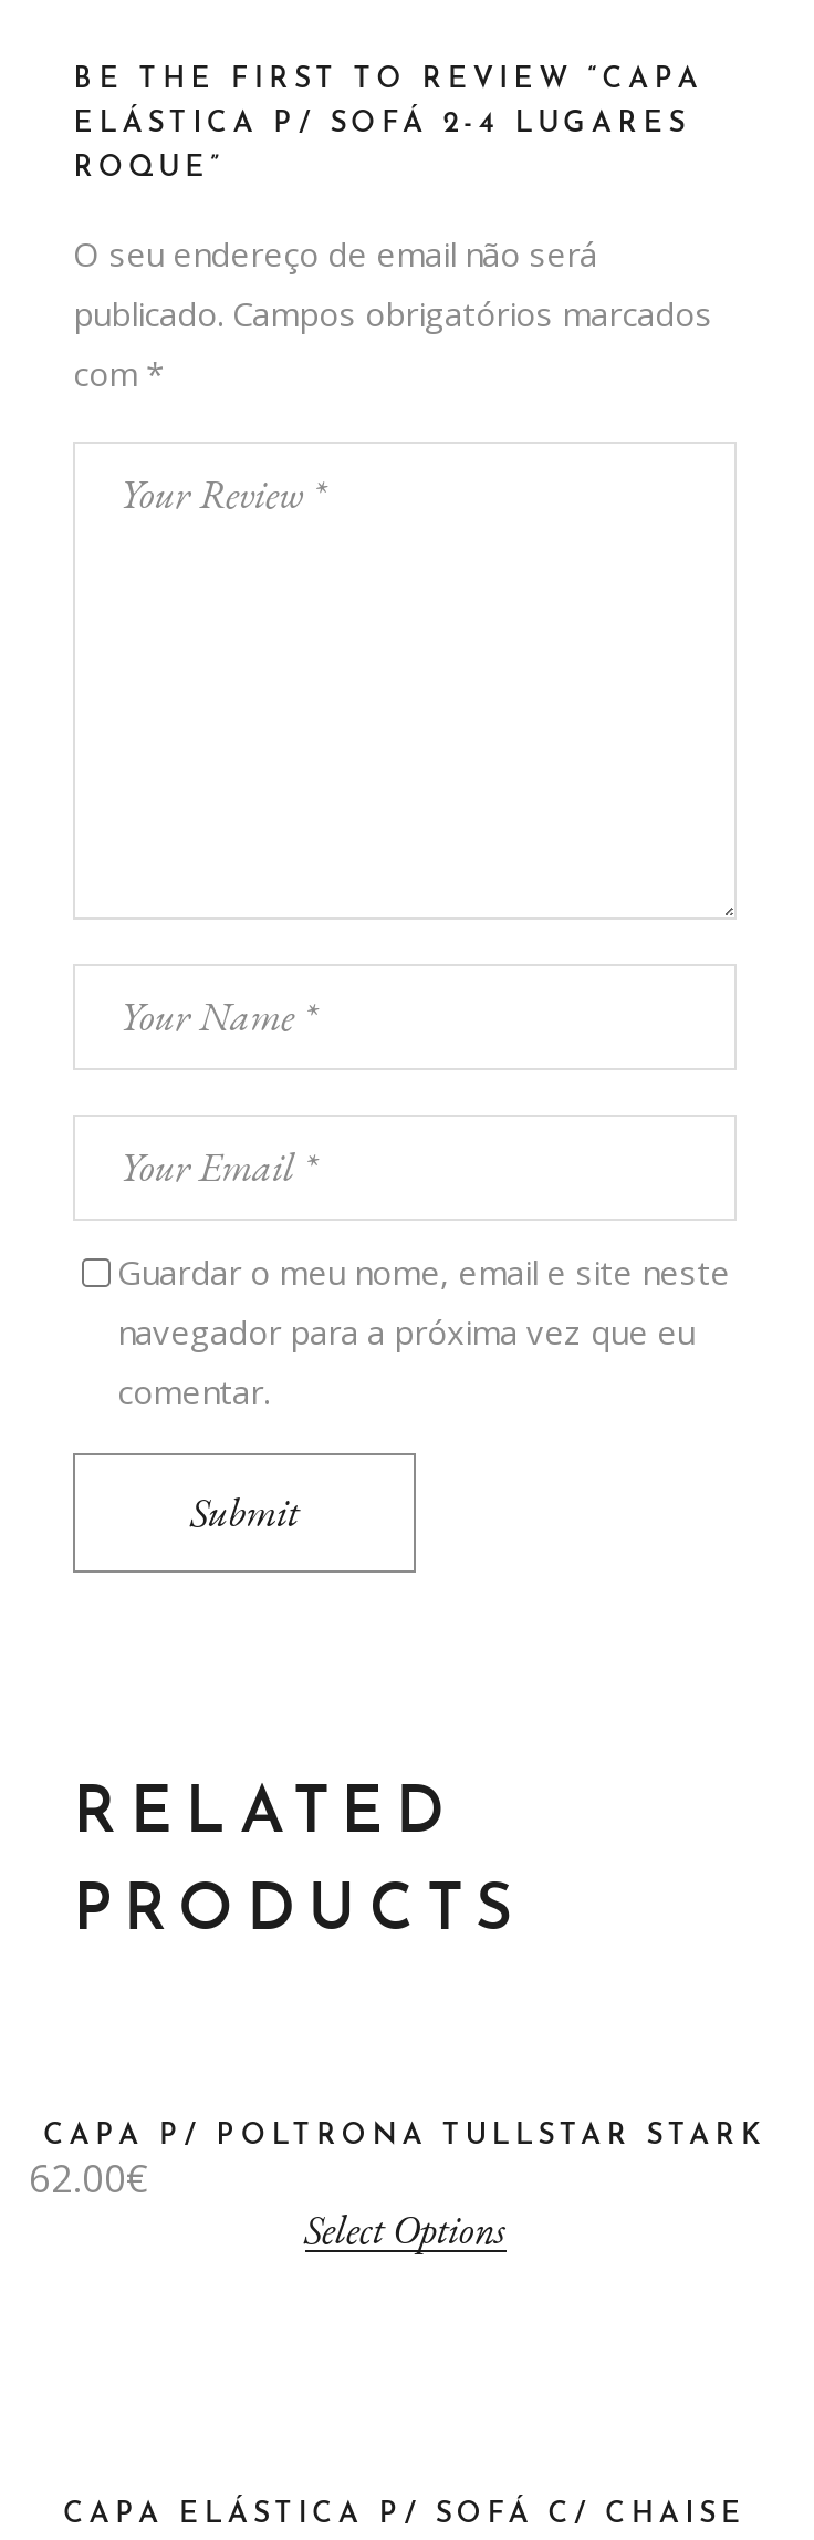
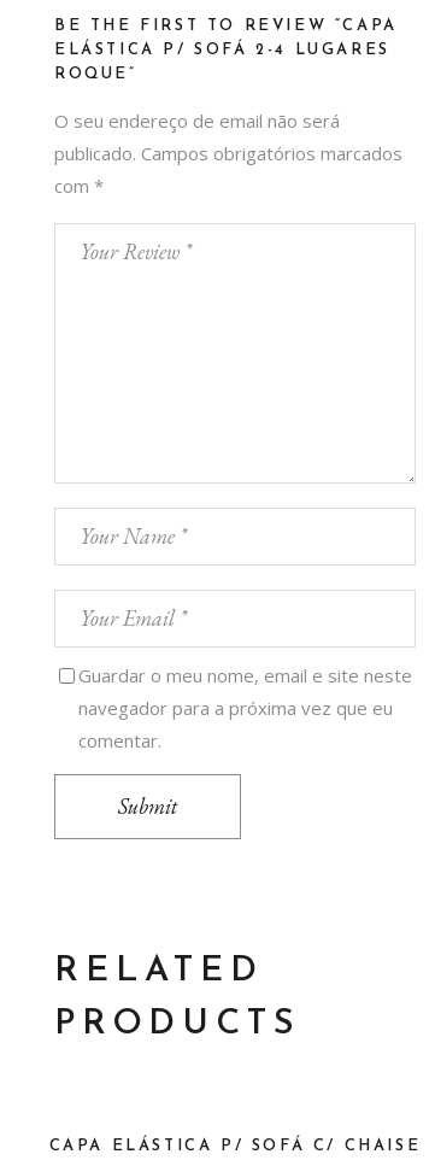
- CAPA P/ POLTRONA TULLSTAR STARK
- 62.00€
- Select Options
